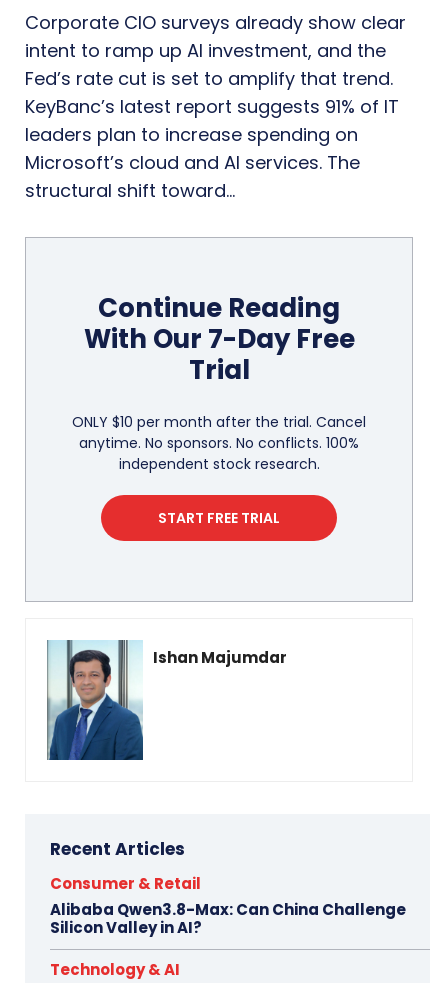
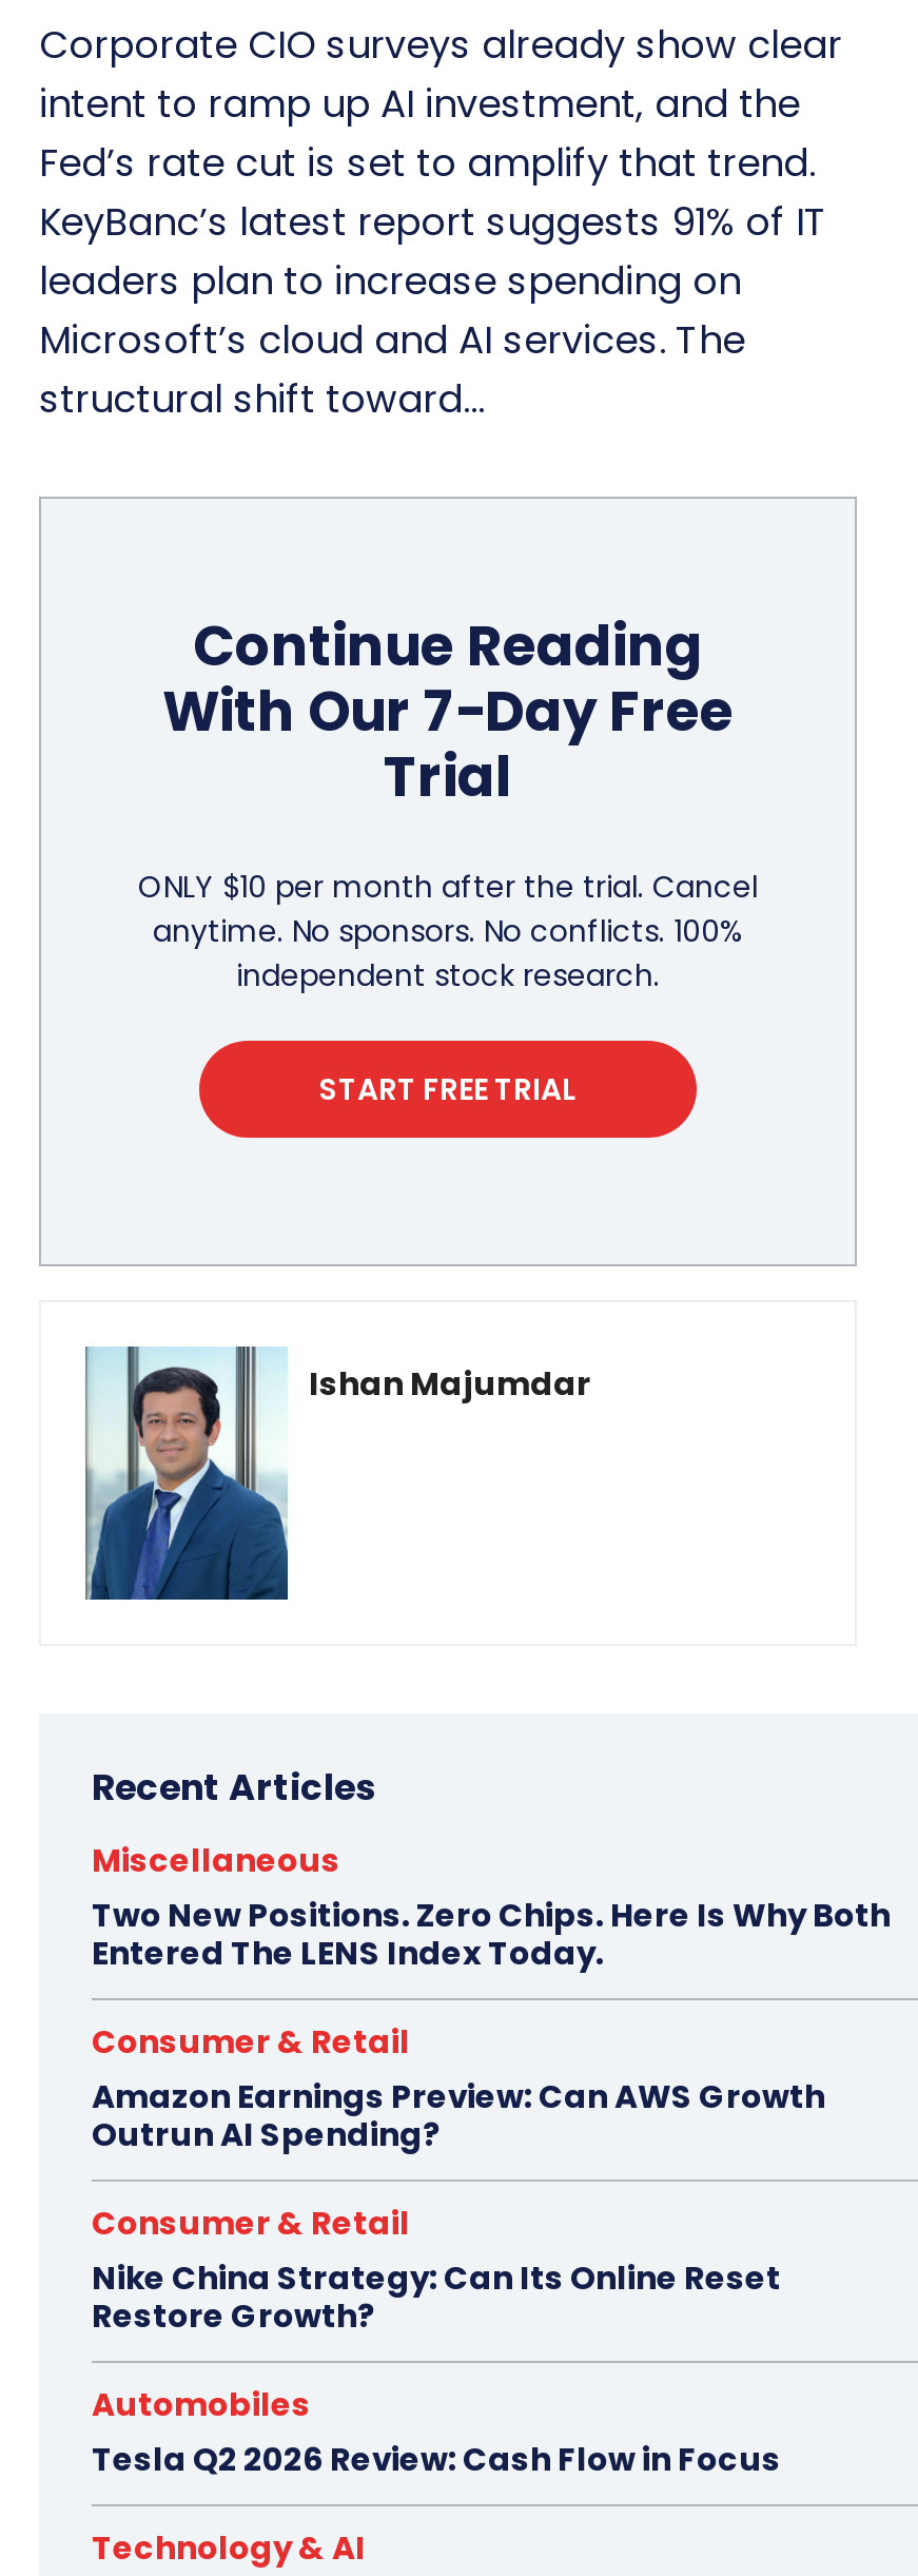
+ Miscellaneous
+ Two New Positions. Zero Chips. Here Is Why Both
+ Entered The LENS Index Today.

- Alibaba Qwen3.8-Max: Can China Challenge
- Silicon Valley in AI?
+ Amazon Earnings Preview: Can AWS Growth
+ Outrun AI Spending?
+ Consumer & Retail
+ Nike China Strategy: Can Its Online Reset
+ Restore Growth?
+ Automobiles
+ Tesla Q2 2026 Review: Cash Flow in Focus
